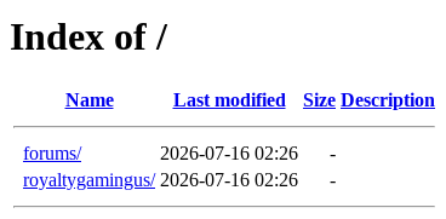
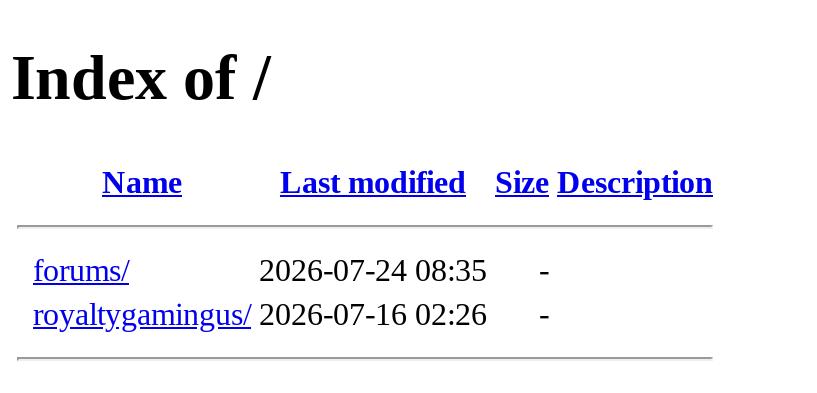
- 2026-07-16 02:26
+ 2026-07-24 08:35
